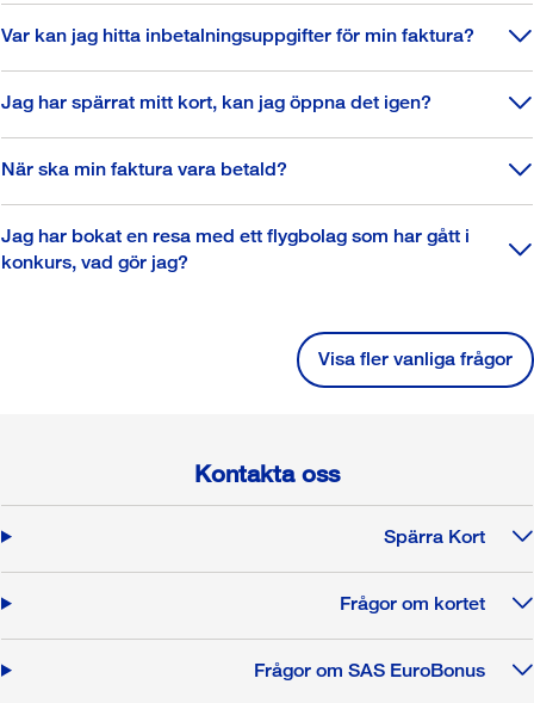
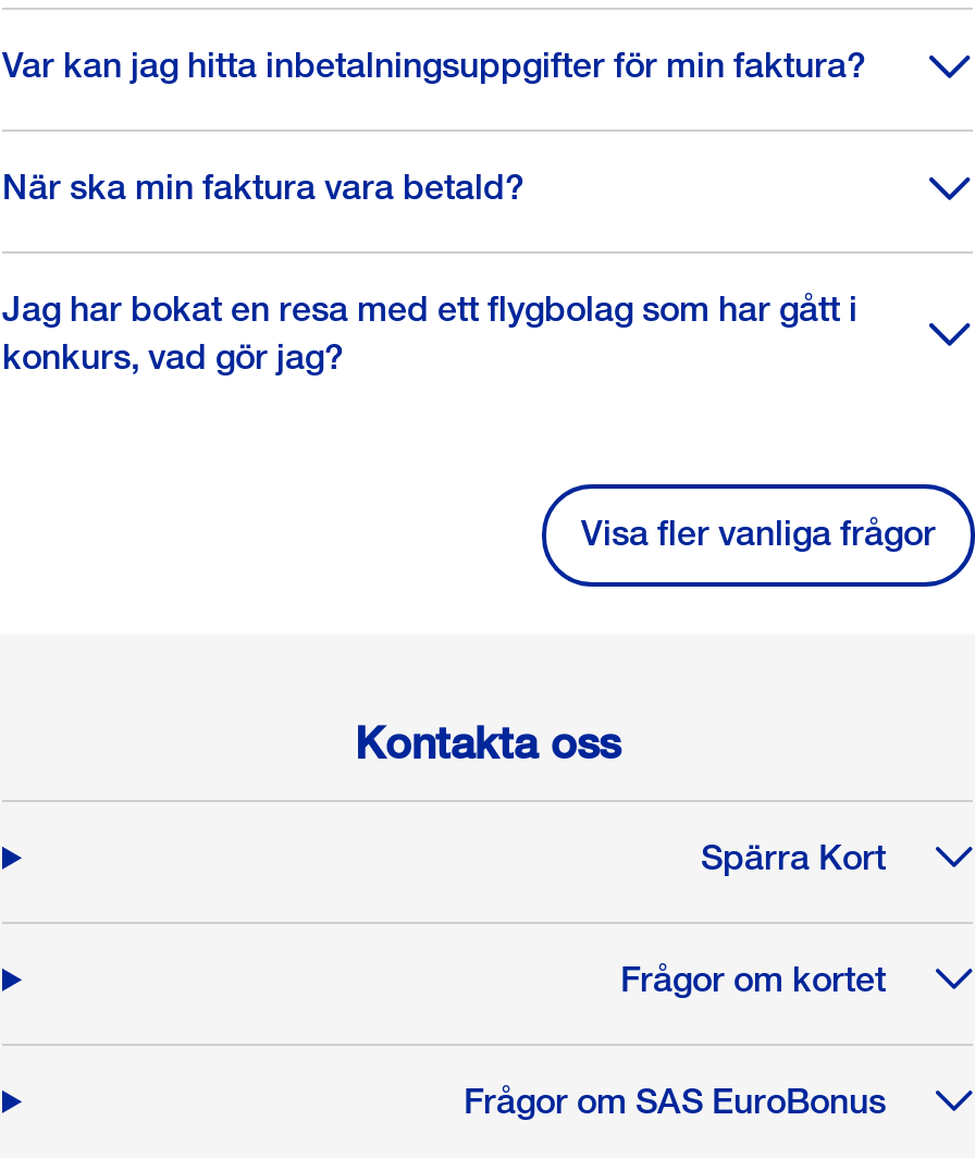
- Jag har spärrat mitt kort, kan jag öppna det igen?
